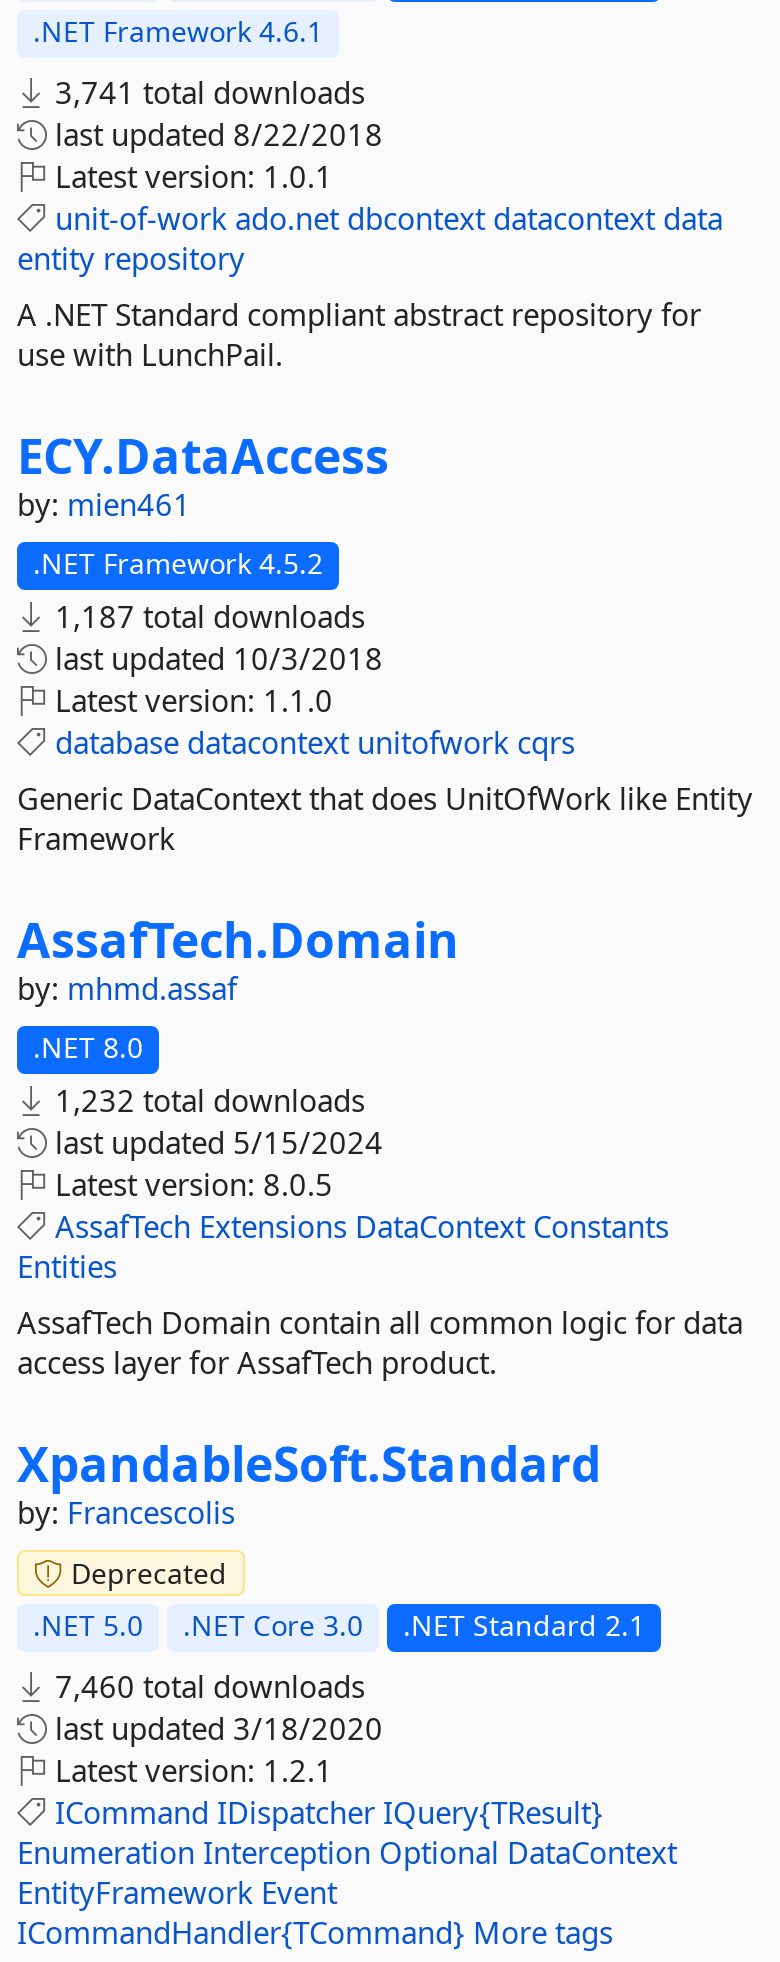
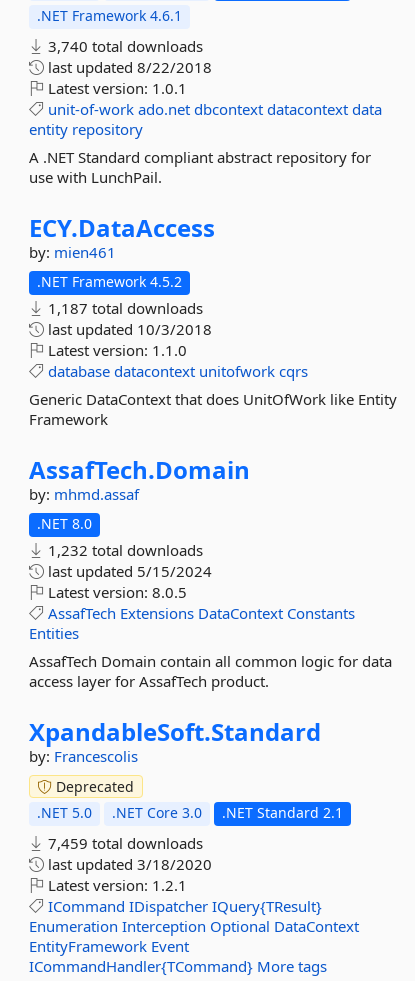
- 3,741 total downloads
+ 3,740 total downloads

- 7,460 total downloads
+ 7,459 total downloads
